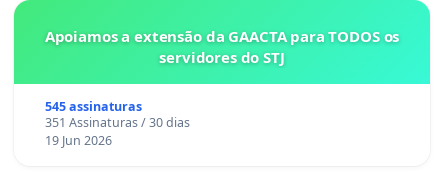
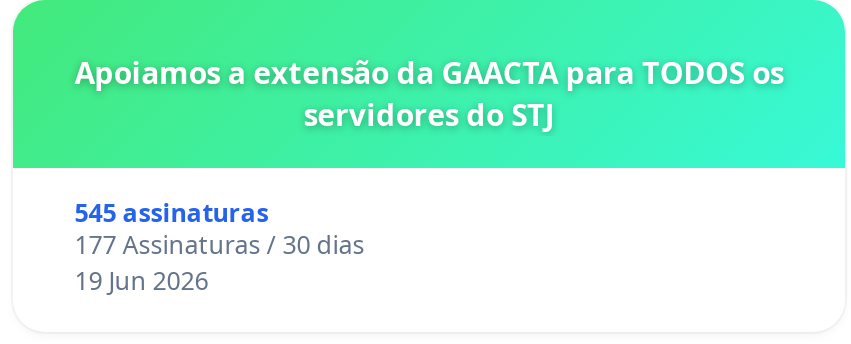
- 351 Assinaturas / 30 dias
+ 177 Assinaturas / 30 dias
